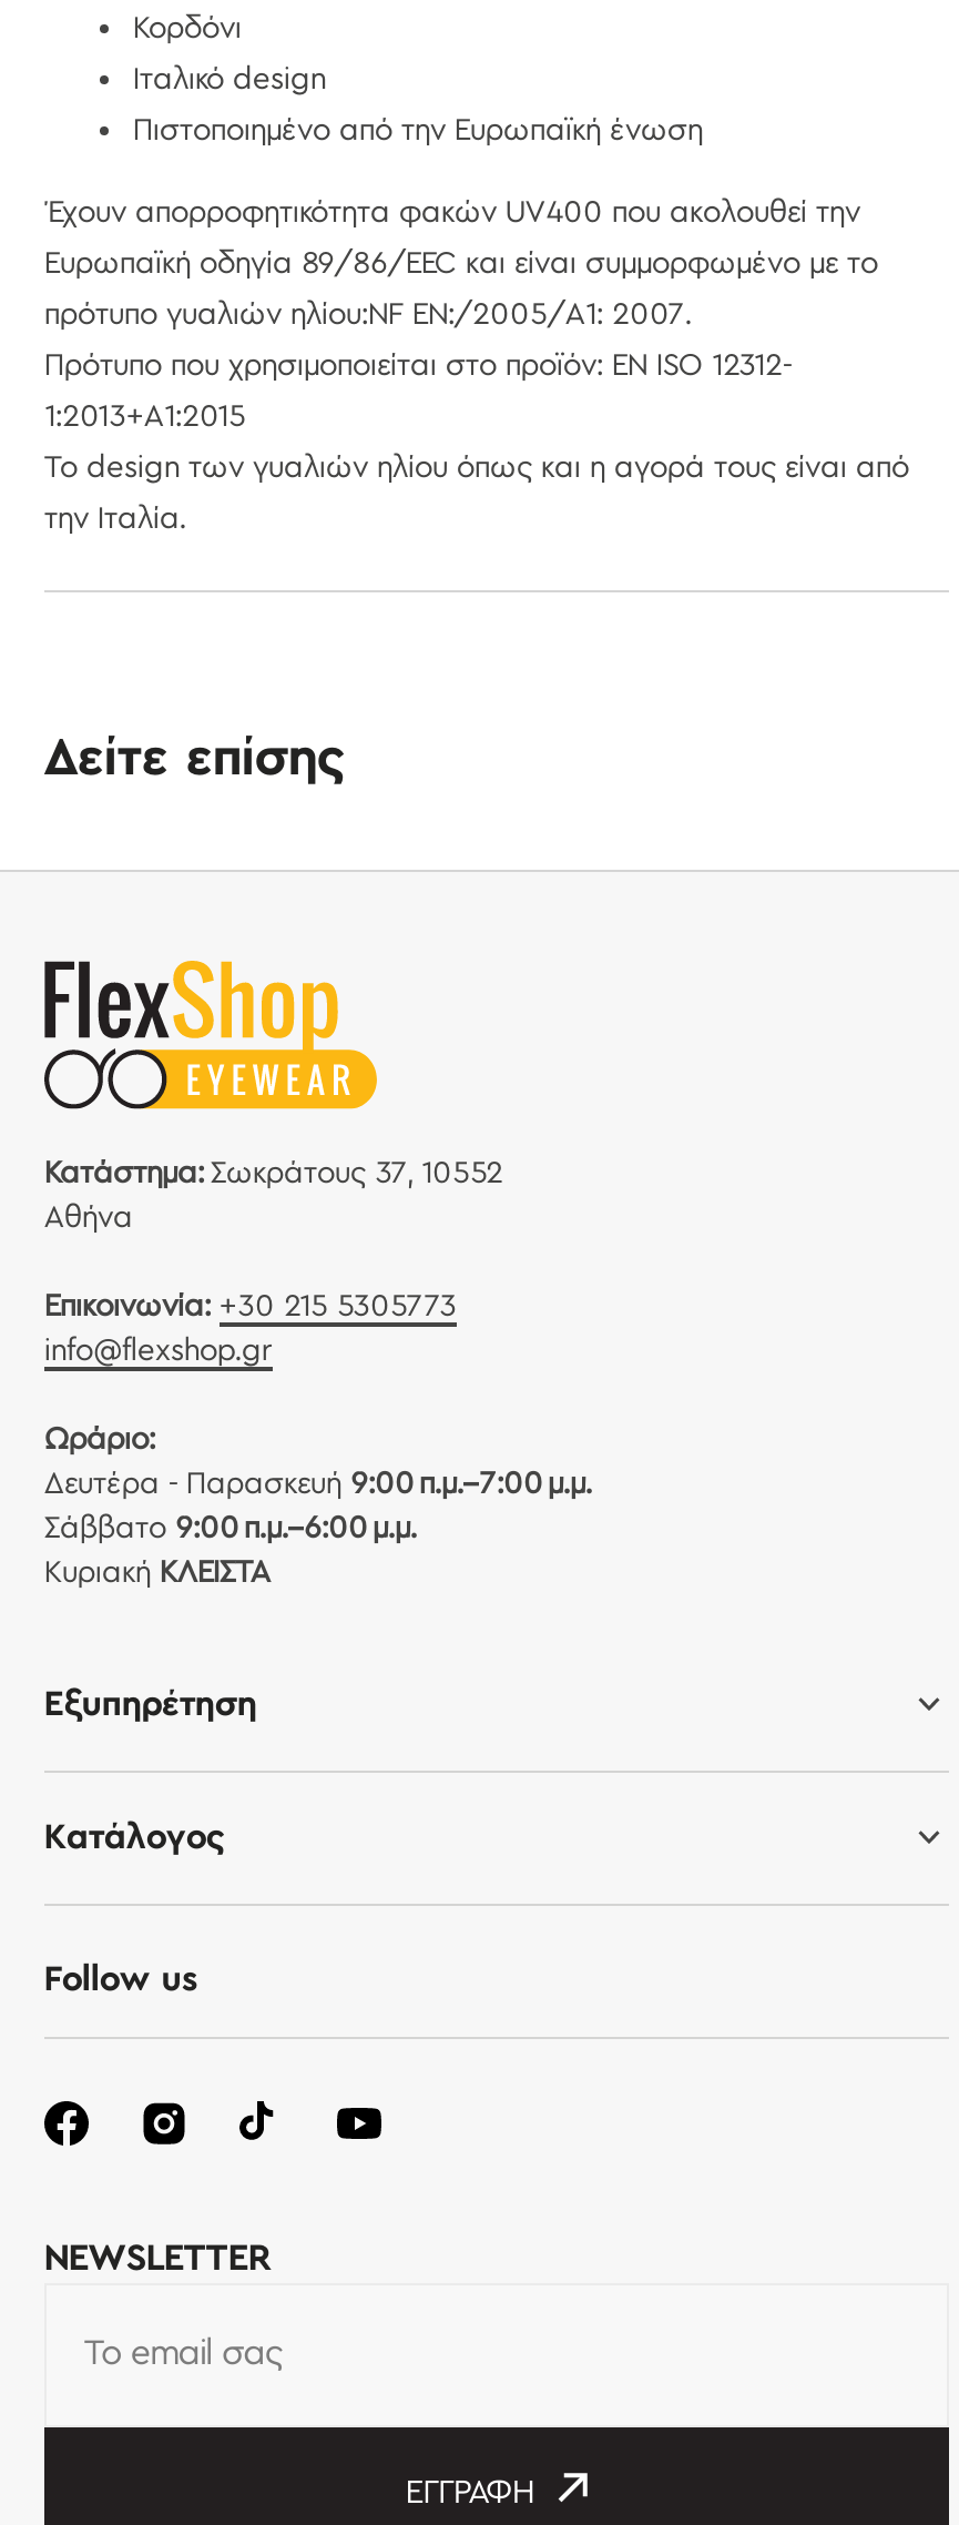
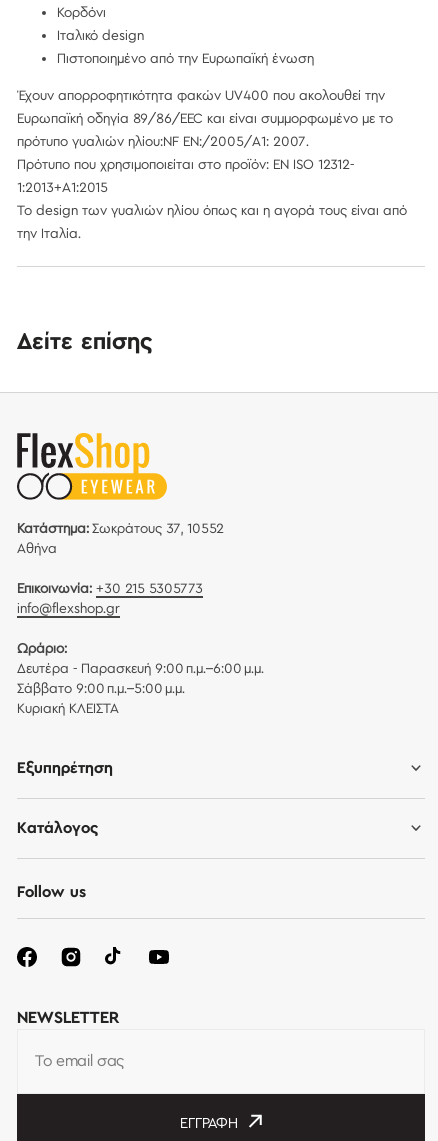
- Δευτέρα - Παρασκευή 9:00 π.μ.–7:00 μ.μ.
+ Δευτέρα - Παρασκευή 9:00 π.μ.–6:00 μ.μ.

- Σάββατο 9:00 π.μ.–6:00 μ.μ.
+ Σάββατο 9:00 π.μ.–5:00 μ.μ.
